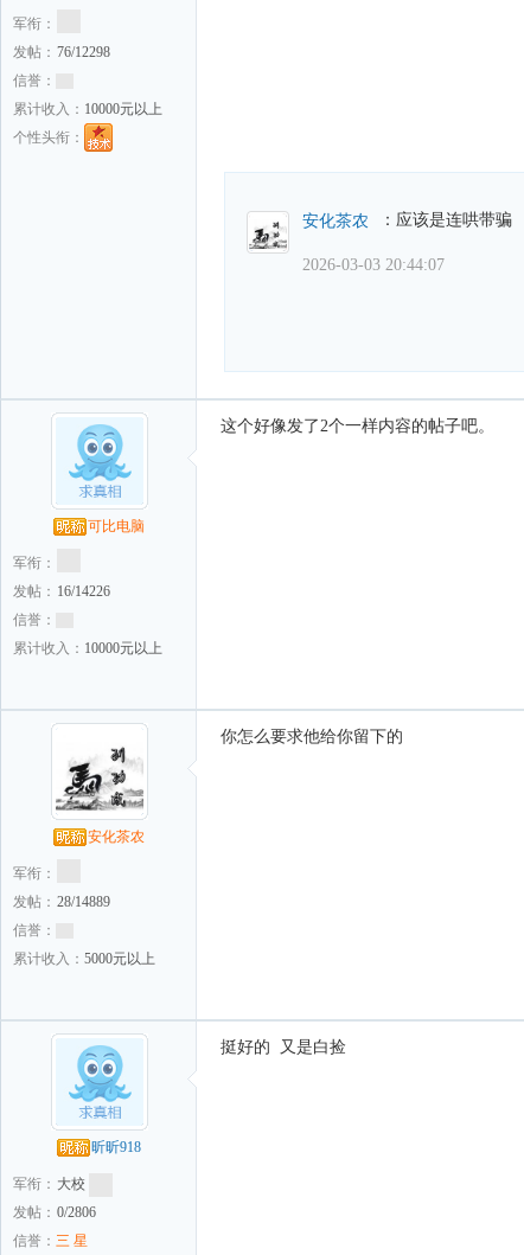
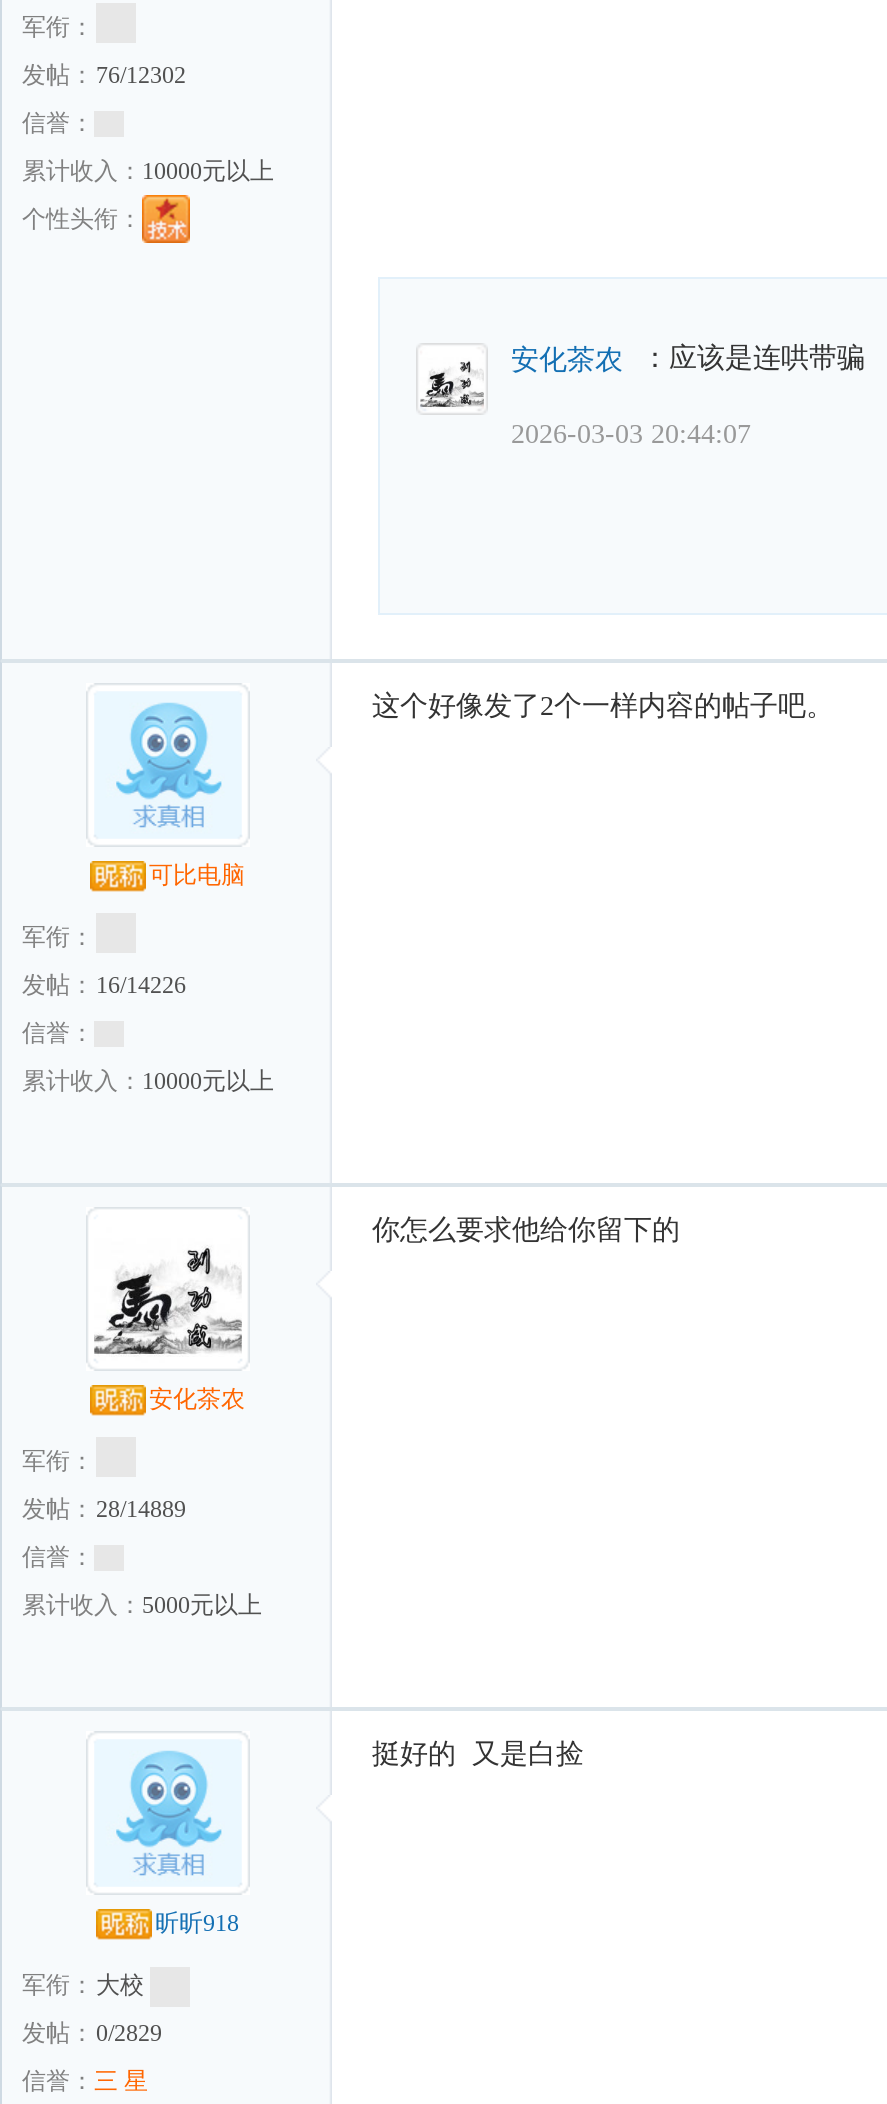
- 发帖：76/12298
+ 发帖：76/12302

- 发帖：0/2806
+ 发帖：0/2829
